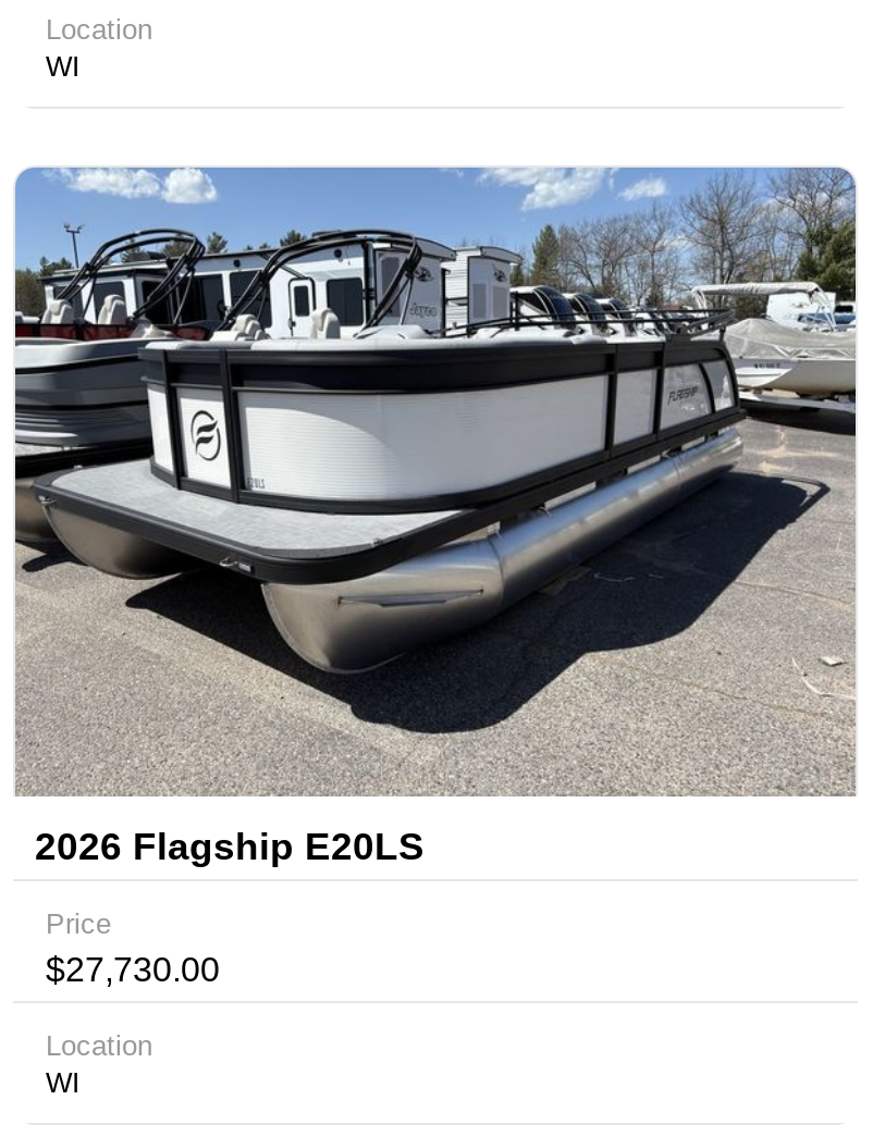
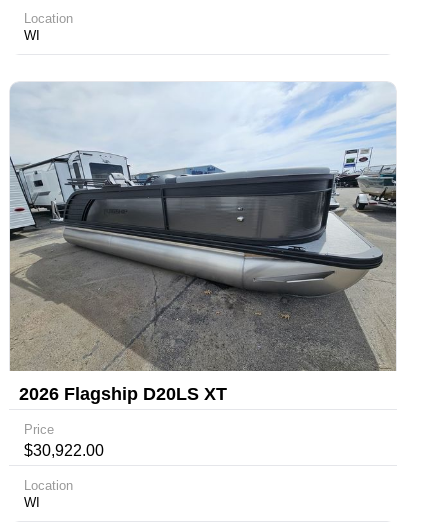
- [image]
- 2026 Flagship E20LS
+ [image]
+ 2026 Flagship D20LS XT

- $27,730.00
+ $30,922.00
